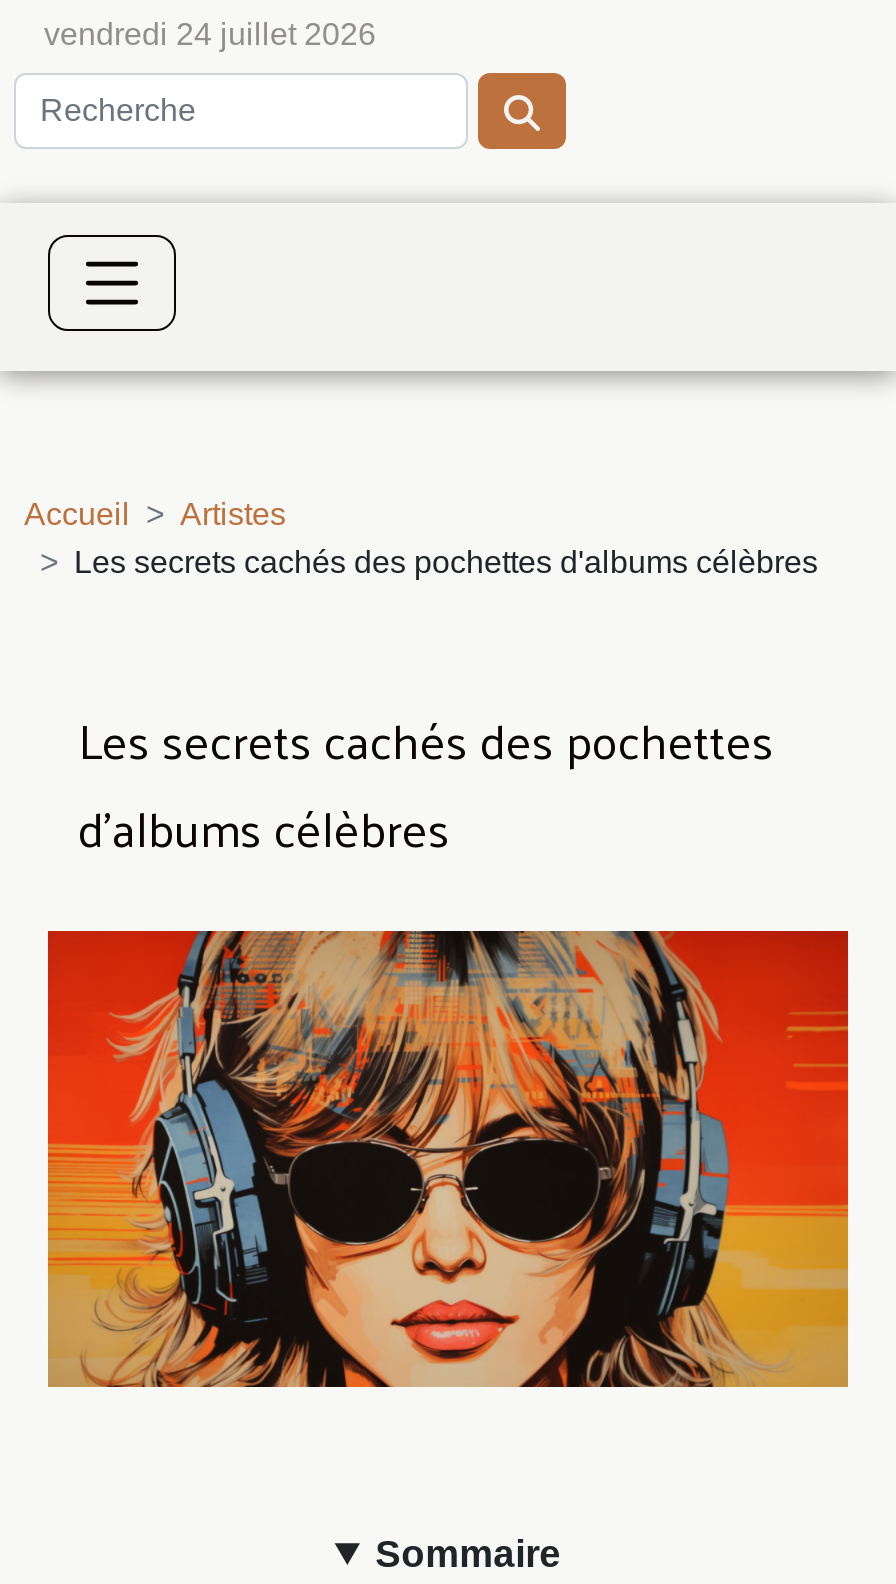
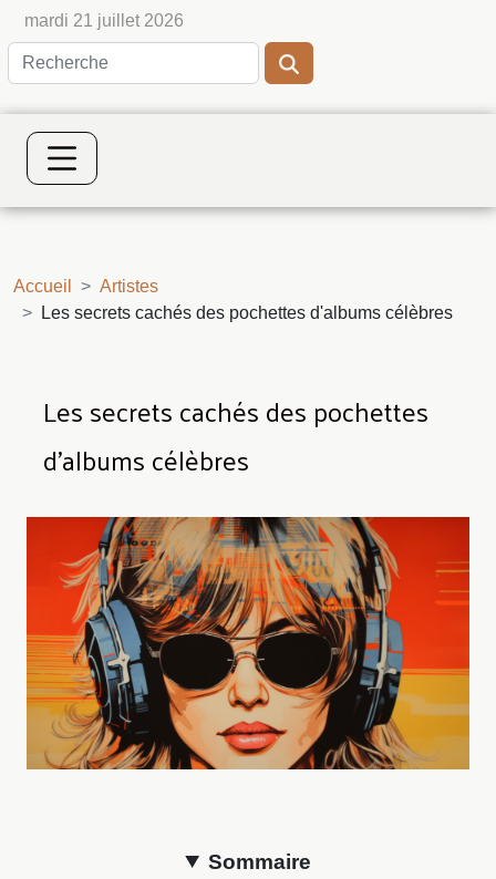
- vendredi 24 juillet 2026
+ mardi 21 juillet 2026
